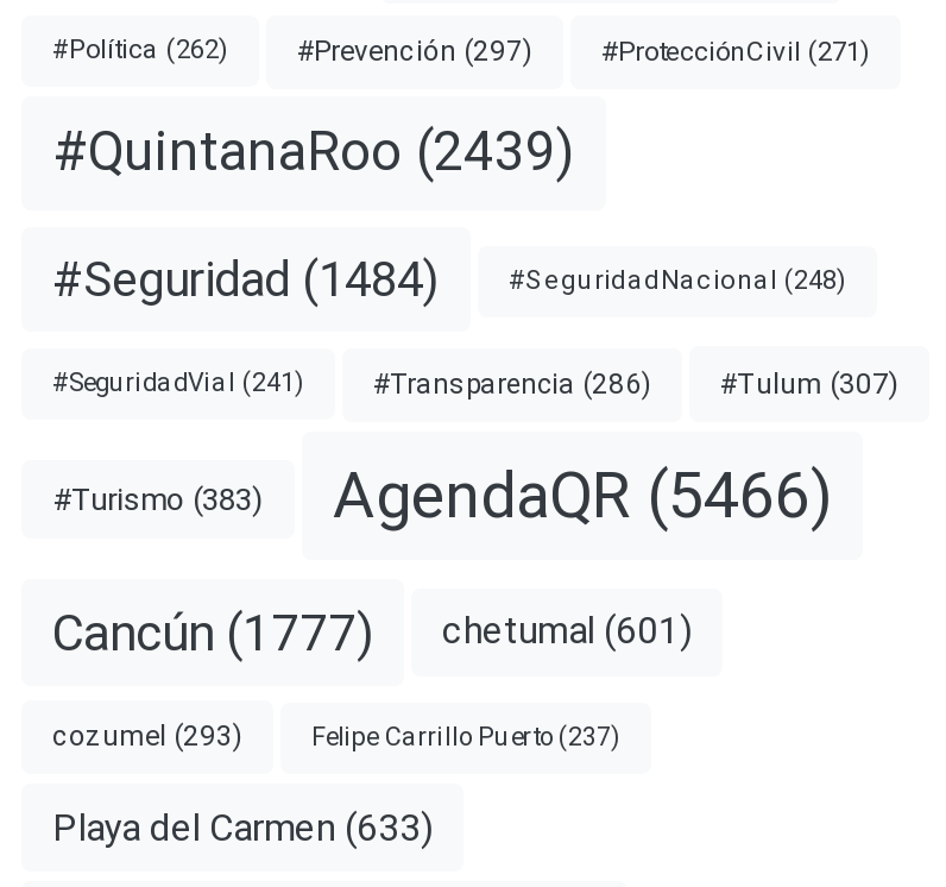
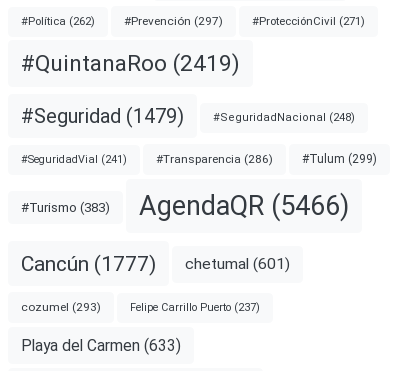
- #QuintanaRoo (2439)
+ #QuintanaRoo (2419)

- #Seguridad (1484)
+ #Seguridad (1479)

- #Tulum (307)
+ #Tulum (299)
